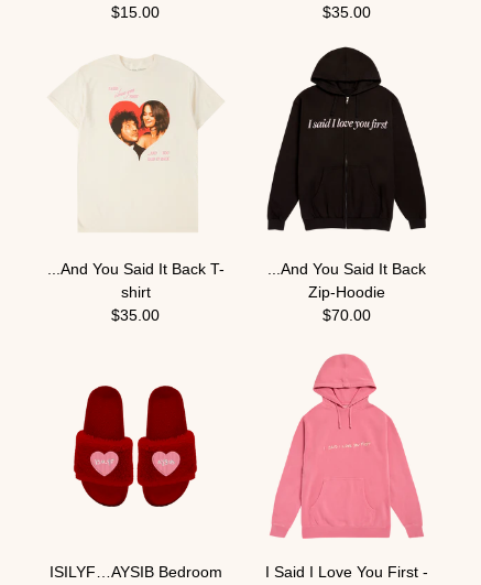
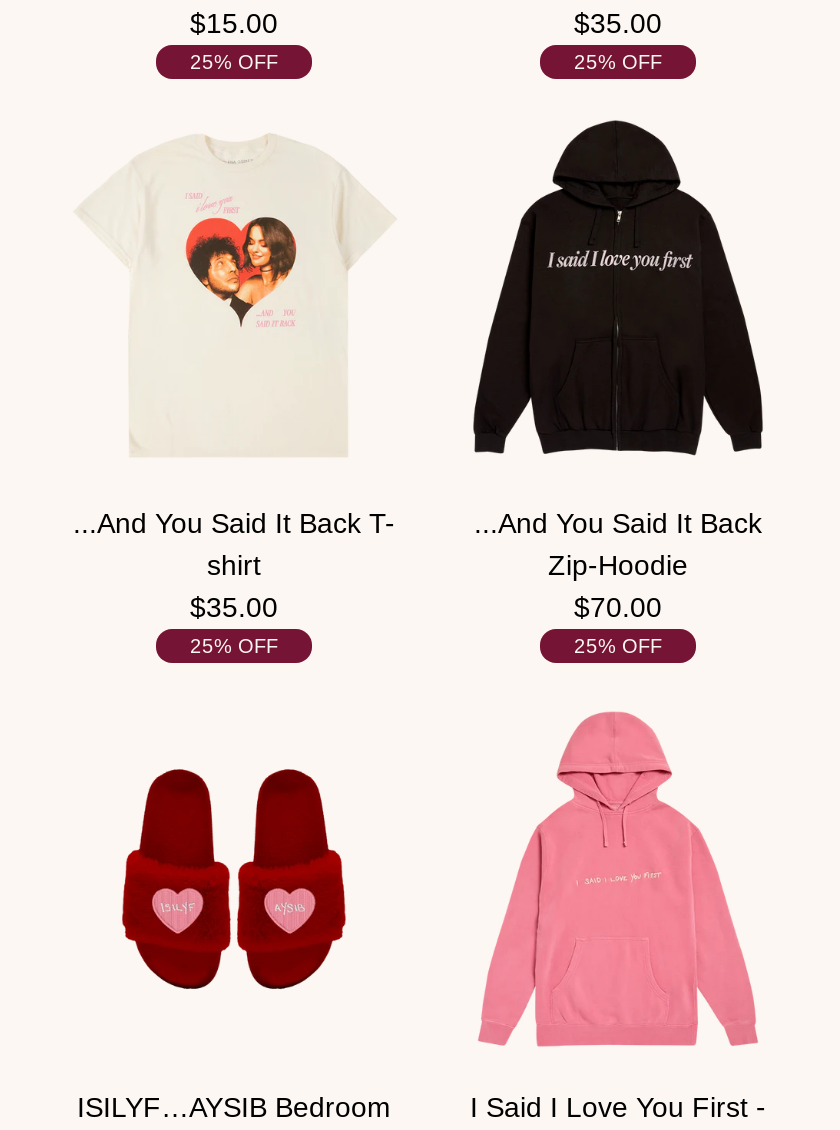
+ 25% OFF

+ 25% OFF

+ 25% OFF

+ 25% OFF
